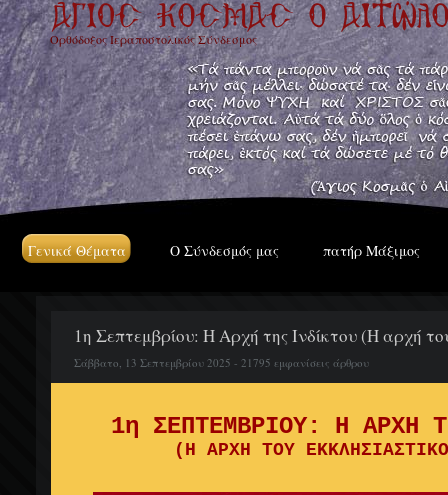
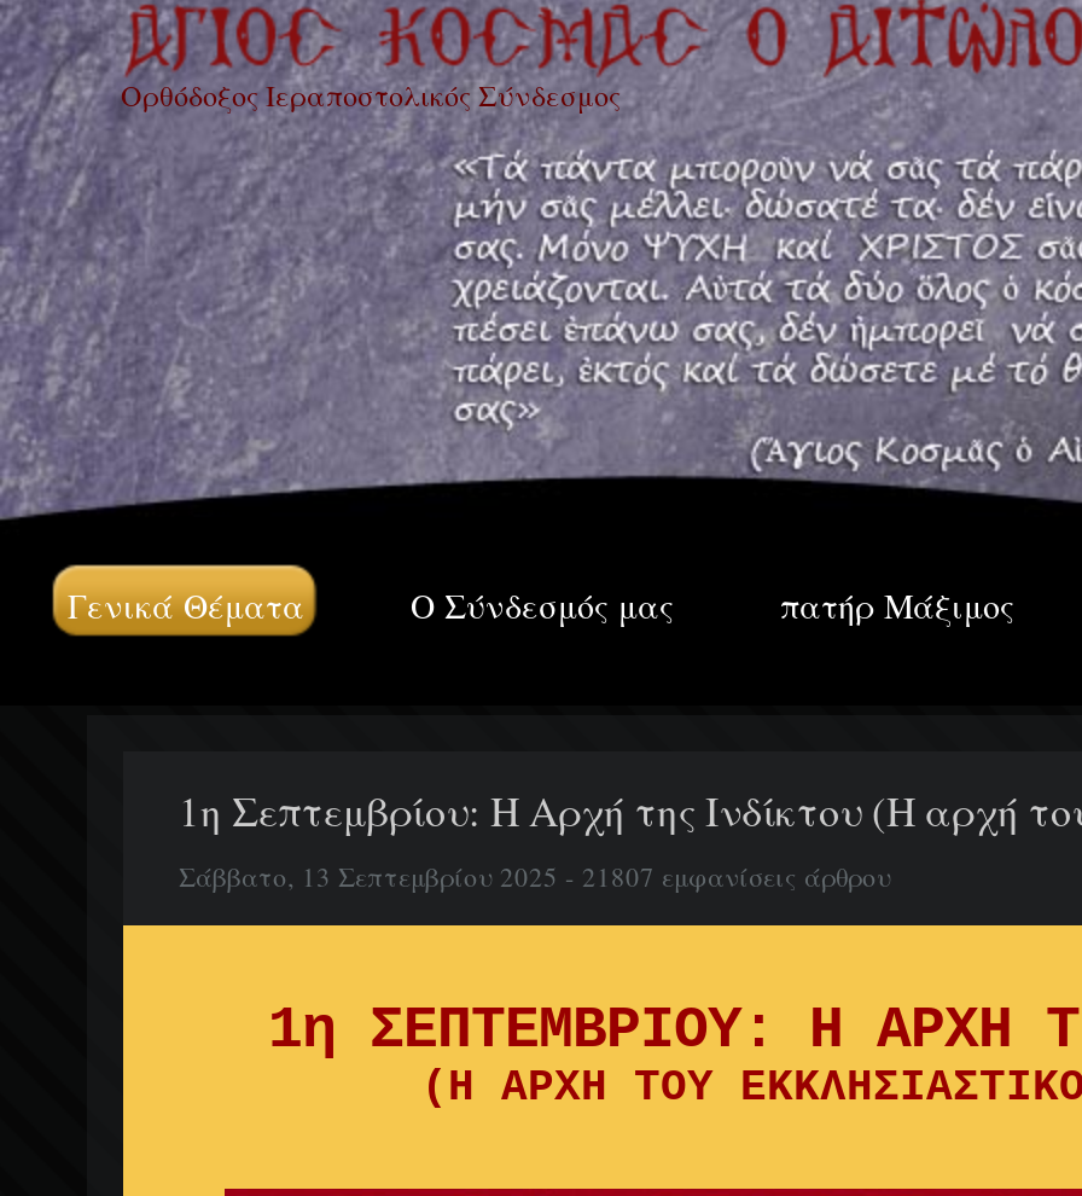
- Σάββατο, 13 Σεπτεμβρίου 2025 - 21795 εμφανίσεις άρθρου
+ Σάββατο, 13 Σεπτεμβρίου 2025 - 21807 εμφανίσεις άρθρου
